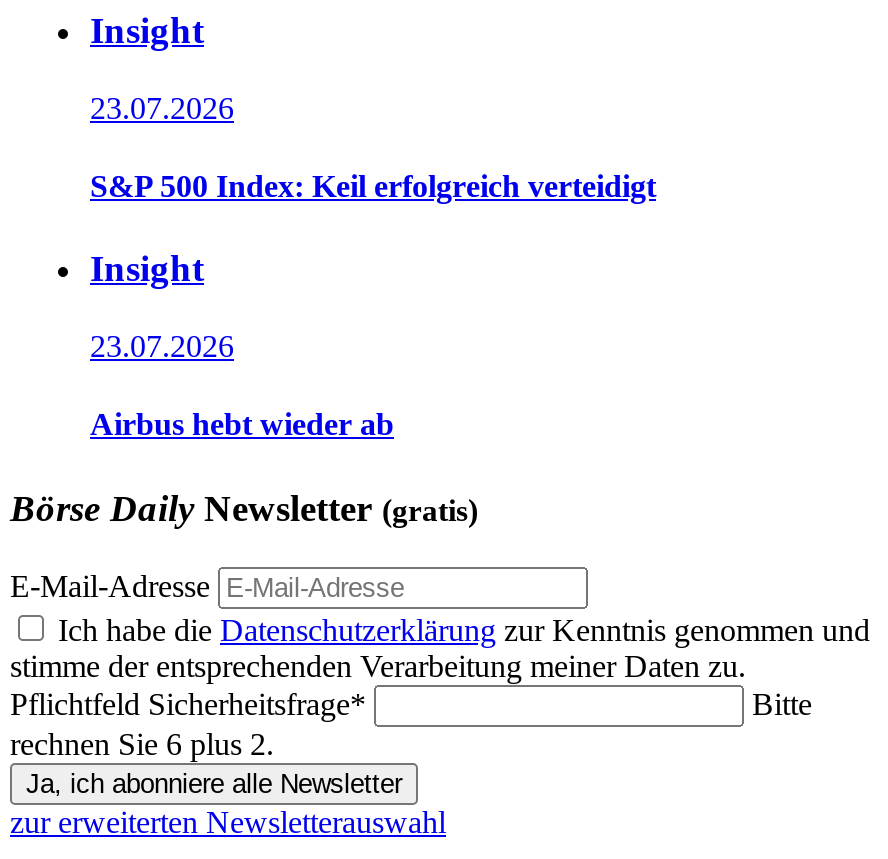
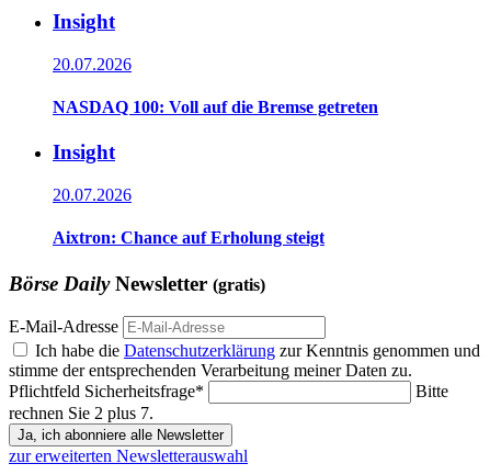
- 23.07.2026
+ 20.07.2026

- S&P 500 Index: Keil erfolgreich verteidigt
+ NASDAQ 100: Voll auf die Bremse getreten

- 23.07.2026
+ 20.07.2026

- Airbus hebt wieder ab
+ Aixtron: Chance auf Erholung steigt

- rechnen Sie 6 plus 2.
+ rechnen Sie 2 plus 7.
